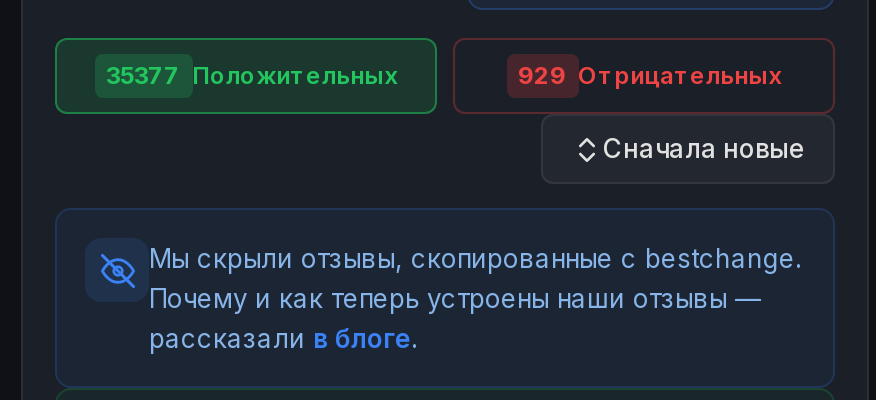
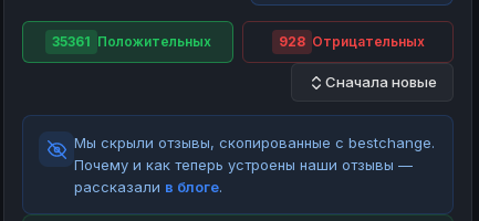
- 35377 Положительных
+ 35361 Положительных

- 929 Отрицательных
+ 928 Отрицательных
